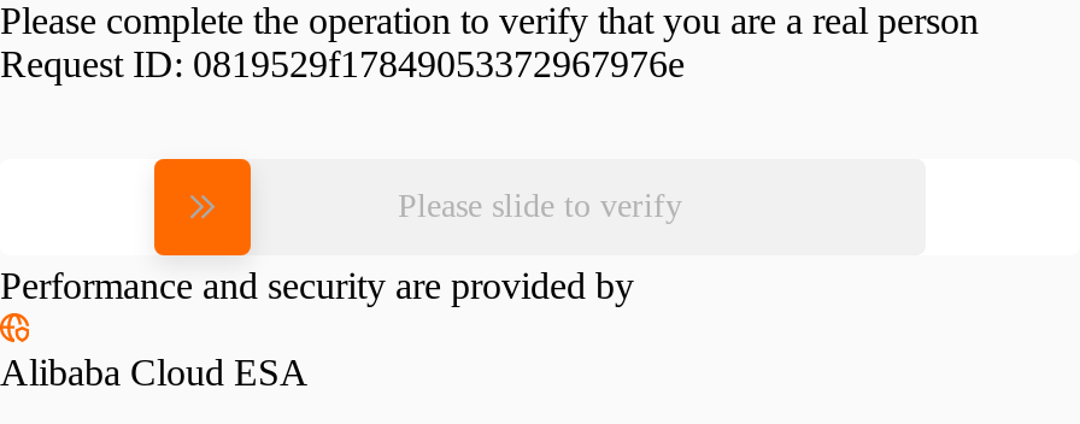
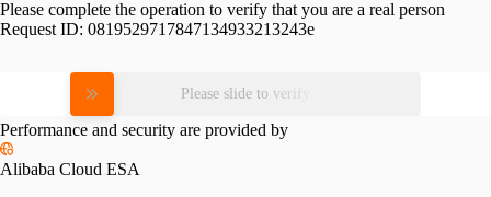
- Request ID: 0819529f17849053372967976e
+ Request ID: 0819529717847134933213243e
